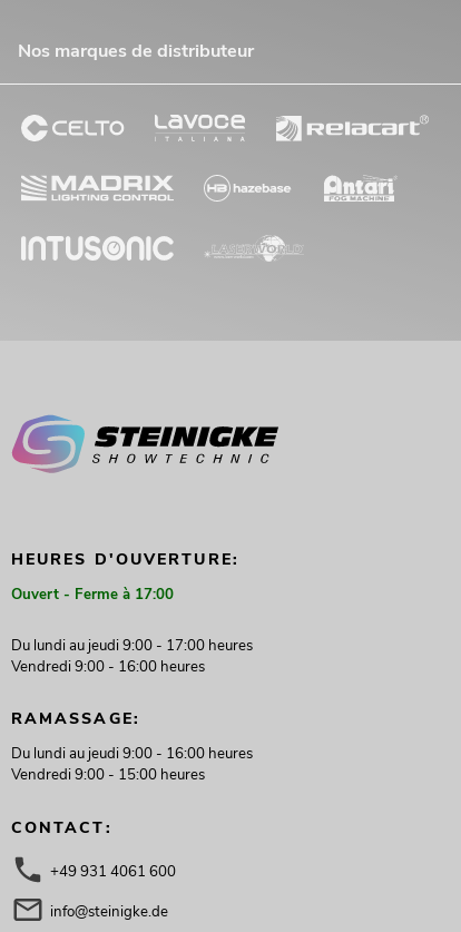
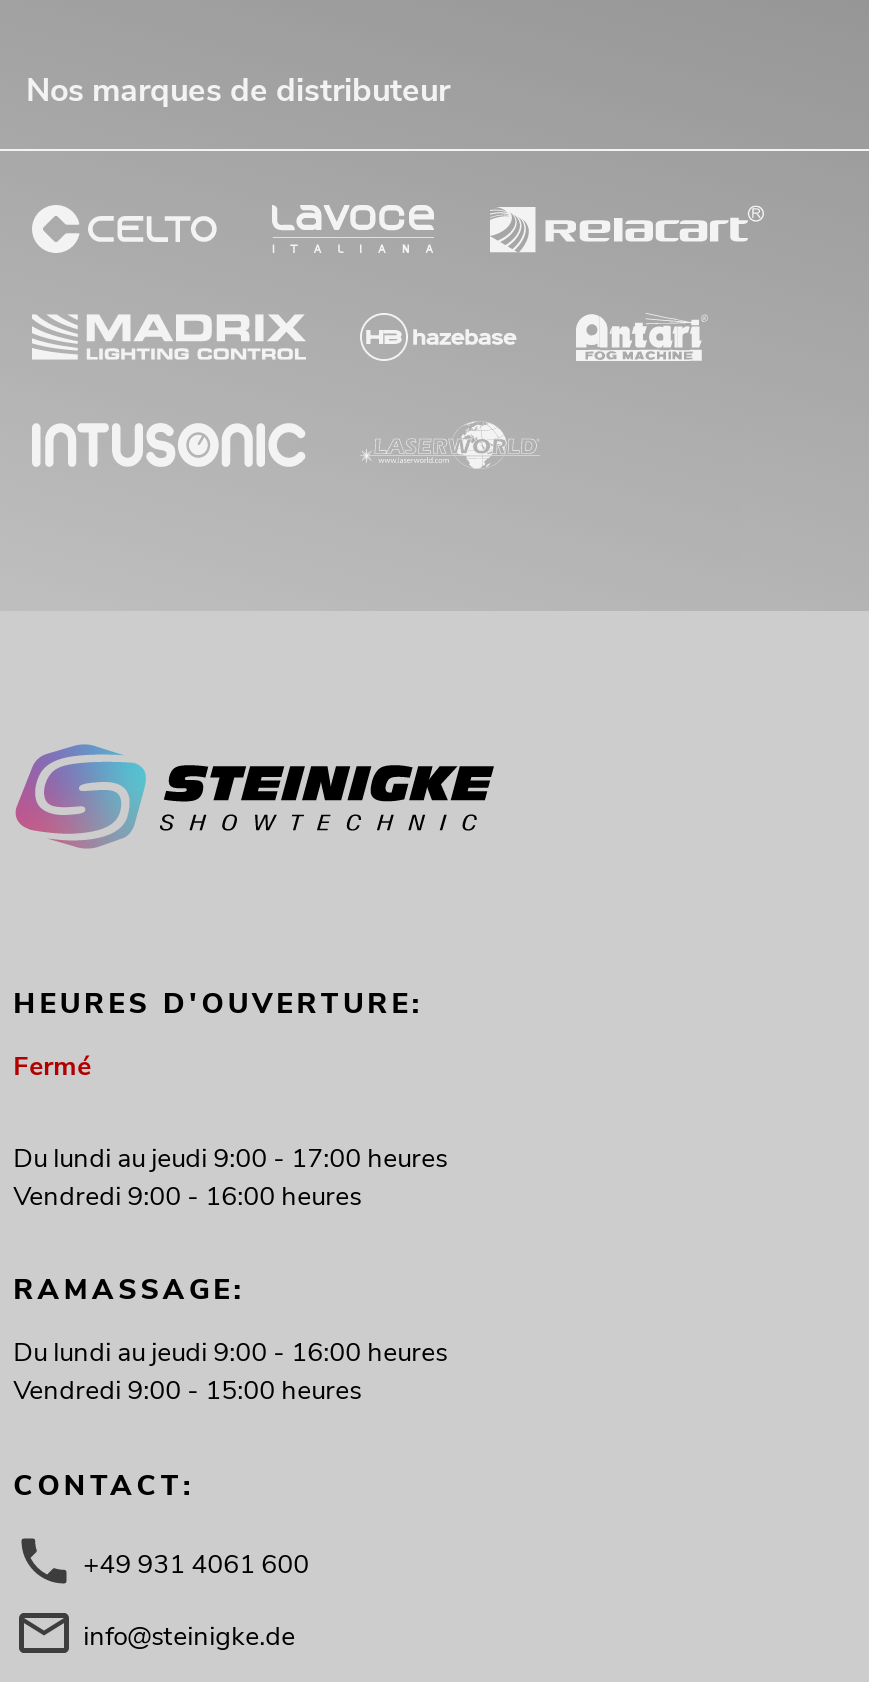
- Ouvert - Ferme à 17:00
+ Fermé
